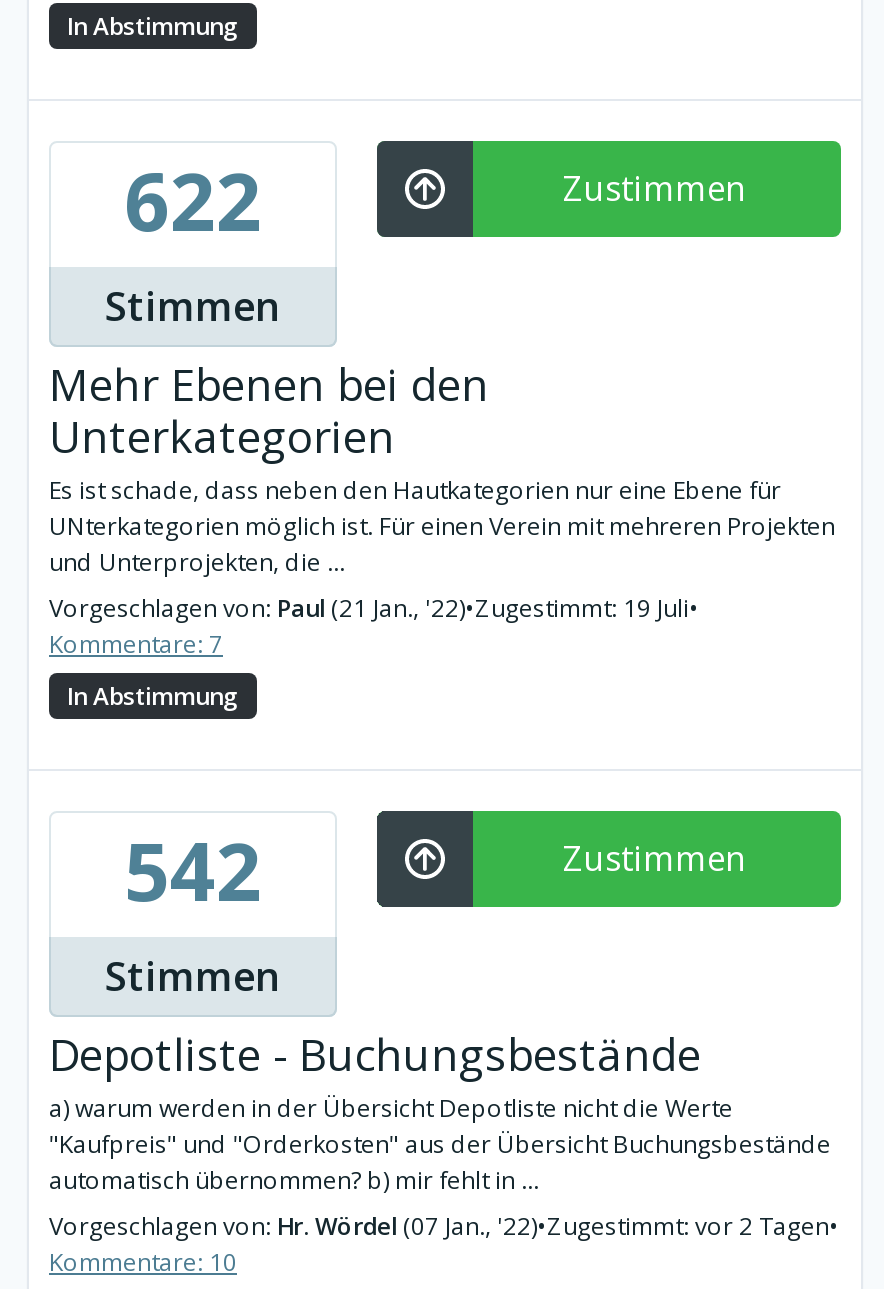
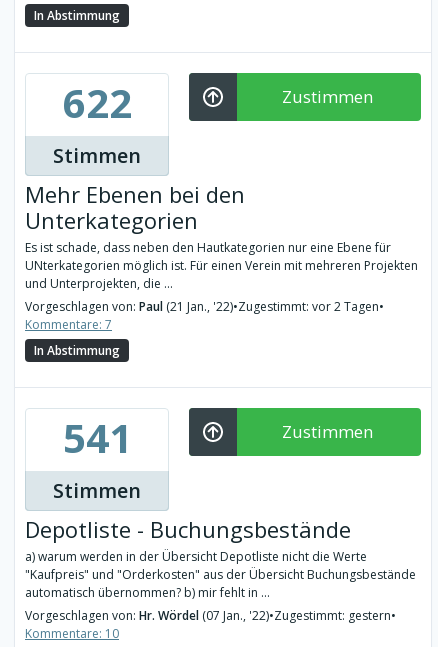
- Vorgeschlagen von: Paul (21 Jan., '22)•Zugestimmt: 19 Juli•
+ Vorgeschlagen von: Paul (21 Jan., '22)•Zugestimmt: vor 2 Tagen•

- 542
+ 541

- Vorgeschlagen von: Hr. Wördel (07 Jan., '22)•Zugestimmt: vor 2 Tagen•
+ Vorgeschlagen von: Hr. Wördel (07 Jan., '22)•Zugestimmt: gestern•
